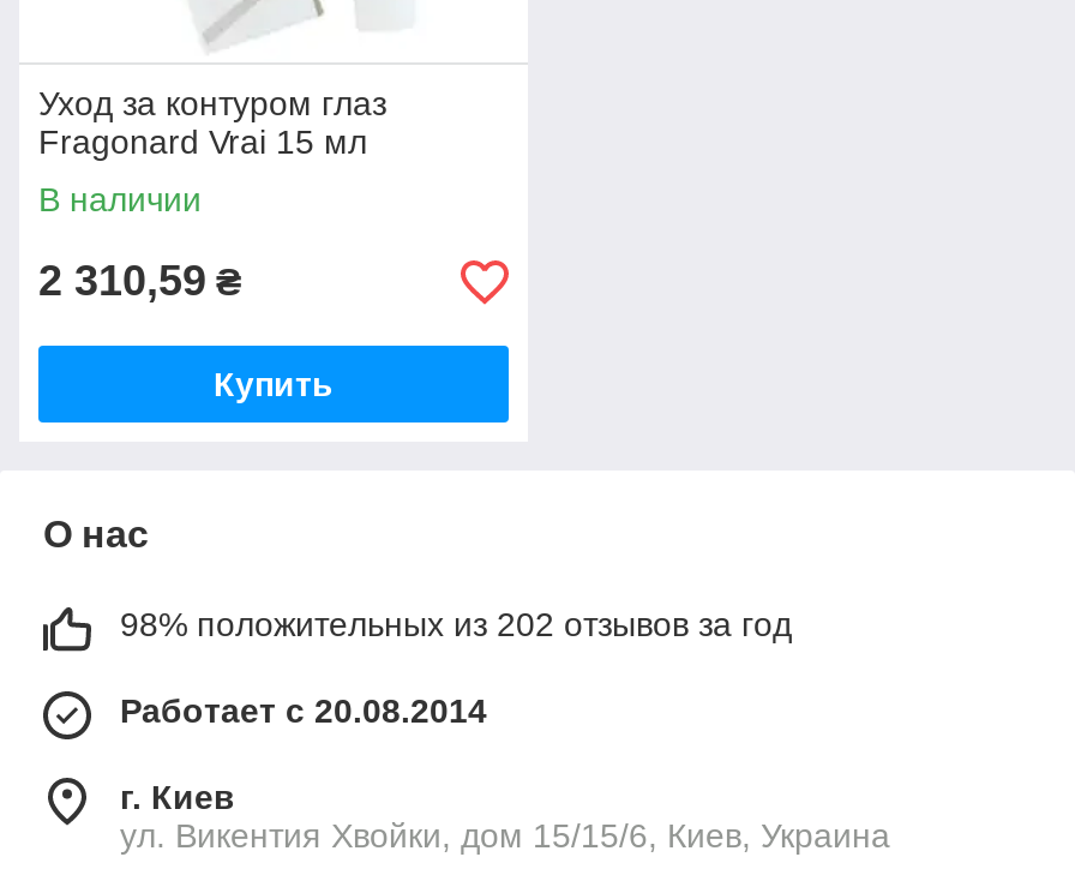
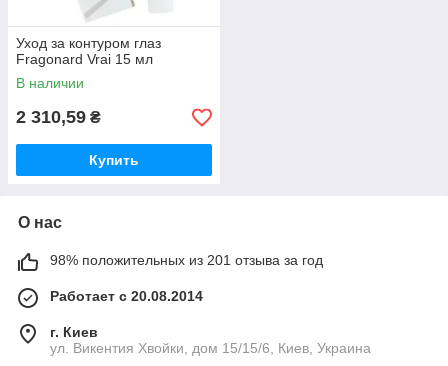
- 98% положительных из 202 отзывов за год
+ 98% положительных из 201 отзыва за год
